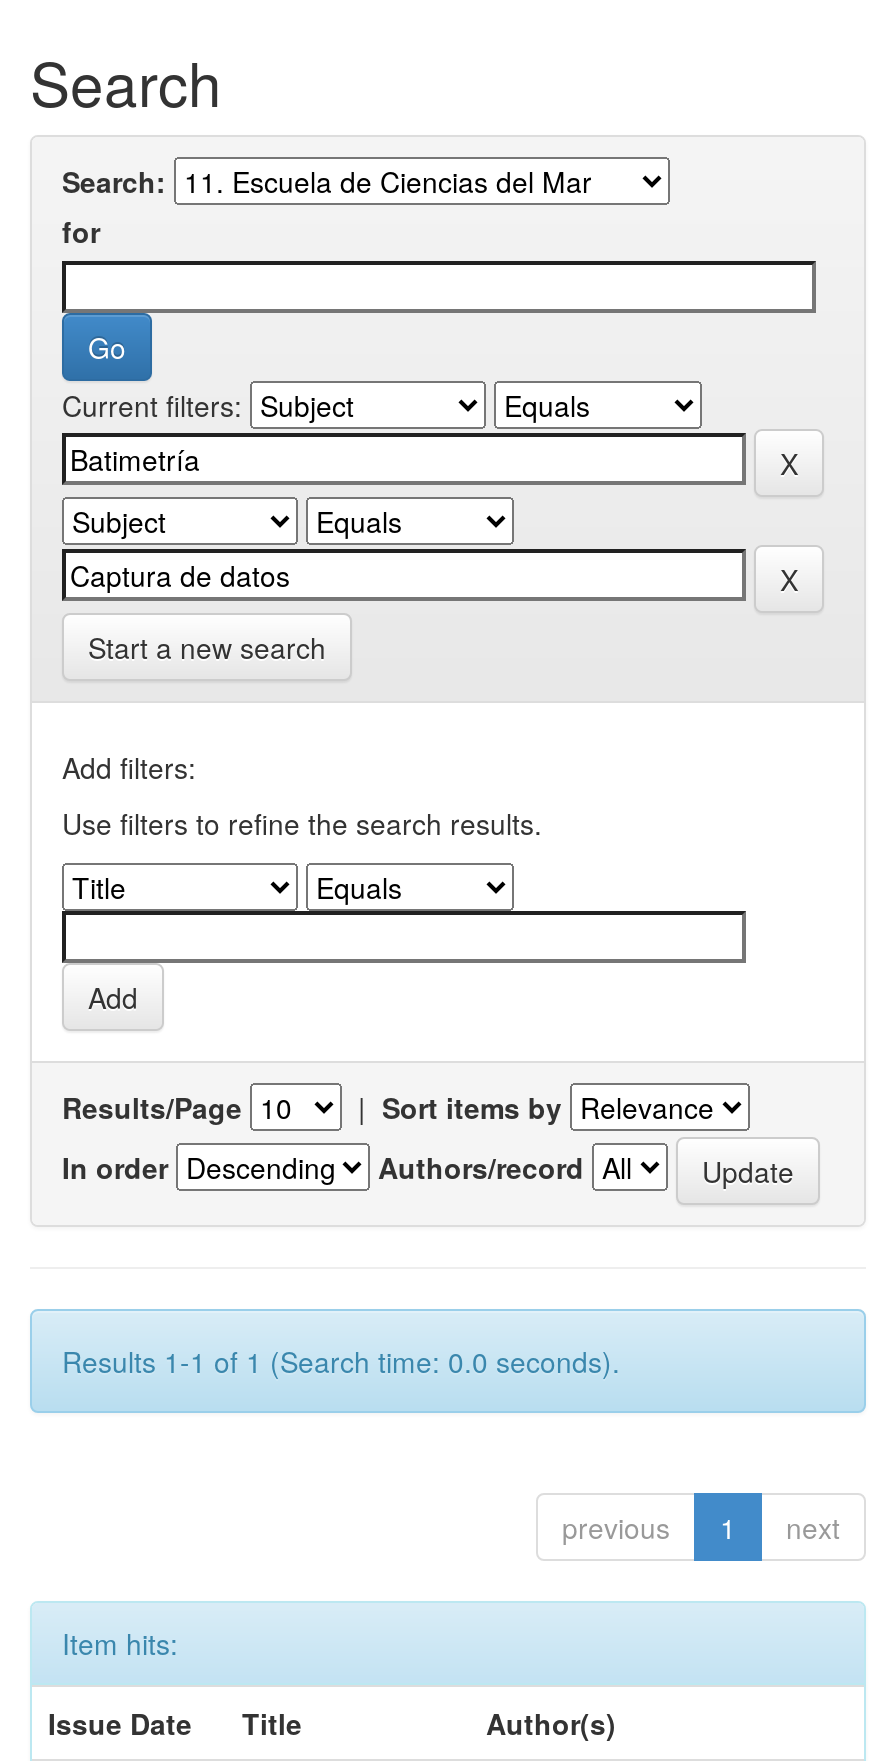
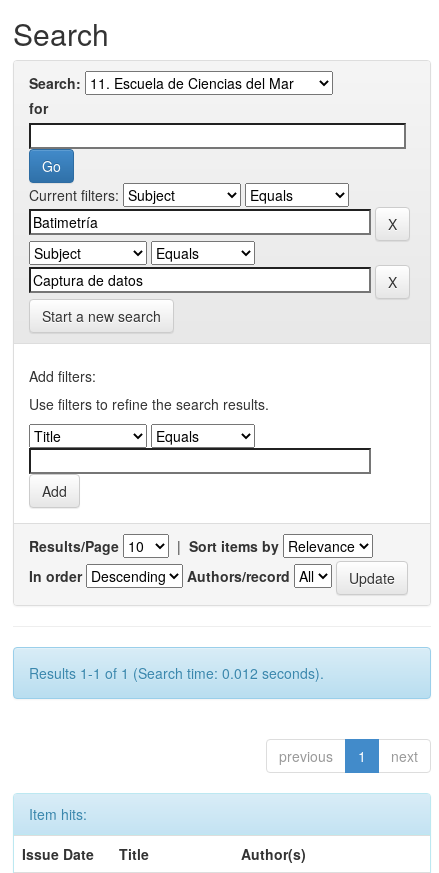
- Results 1-1 of 1 (Search time: 0.0 seconds).
+ Results 1-1 of 1 (Search time: 0.012 seconds).
